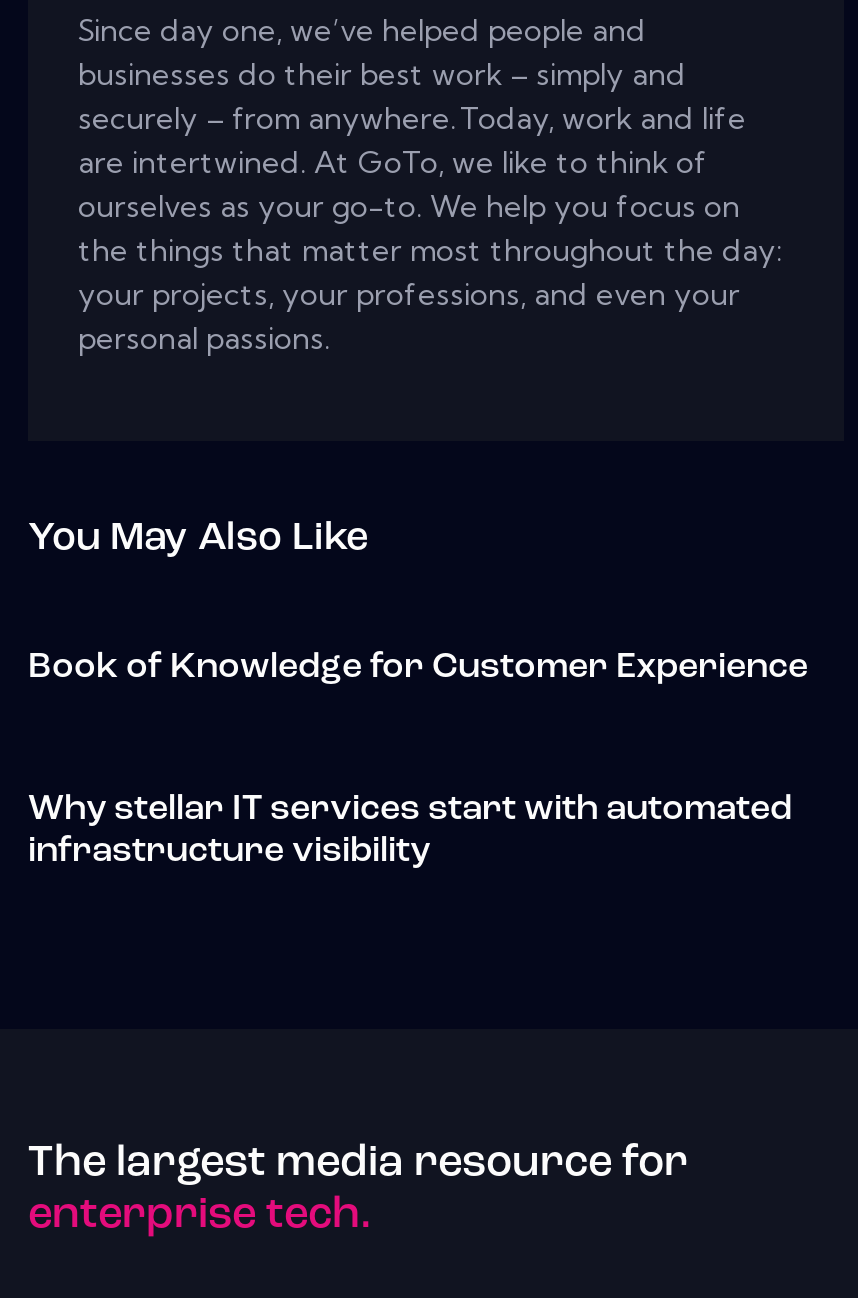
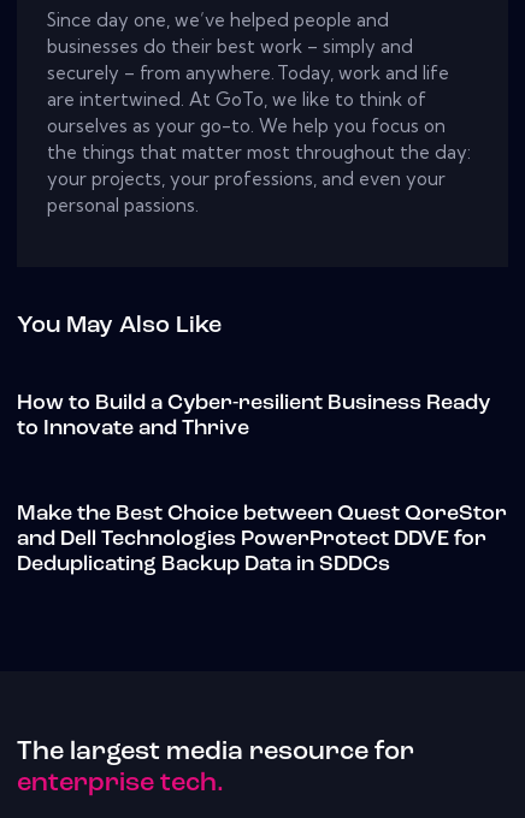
- Book of Knowledge for Customer Experience
+ How to Build a Cyber-resilient Business Ready
+ to Innovate and Thrive

- Why stellar IT services start with automated
- infrastructure visibility
+ Make the Best Choice between Quest QoreStor
+ and Dell Technologies PowerProtect DDVE for
+ Deduplicating Backup Data in SDDCs
